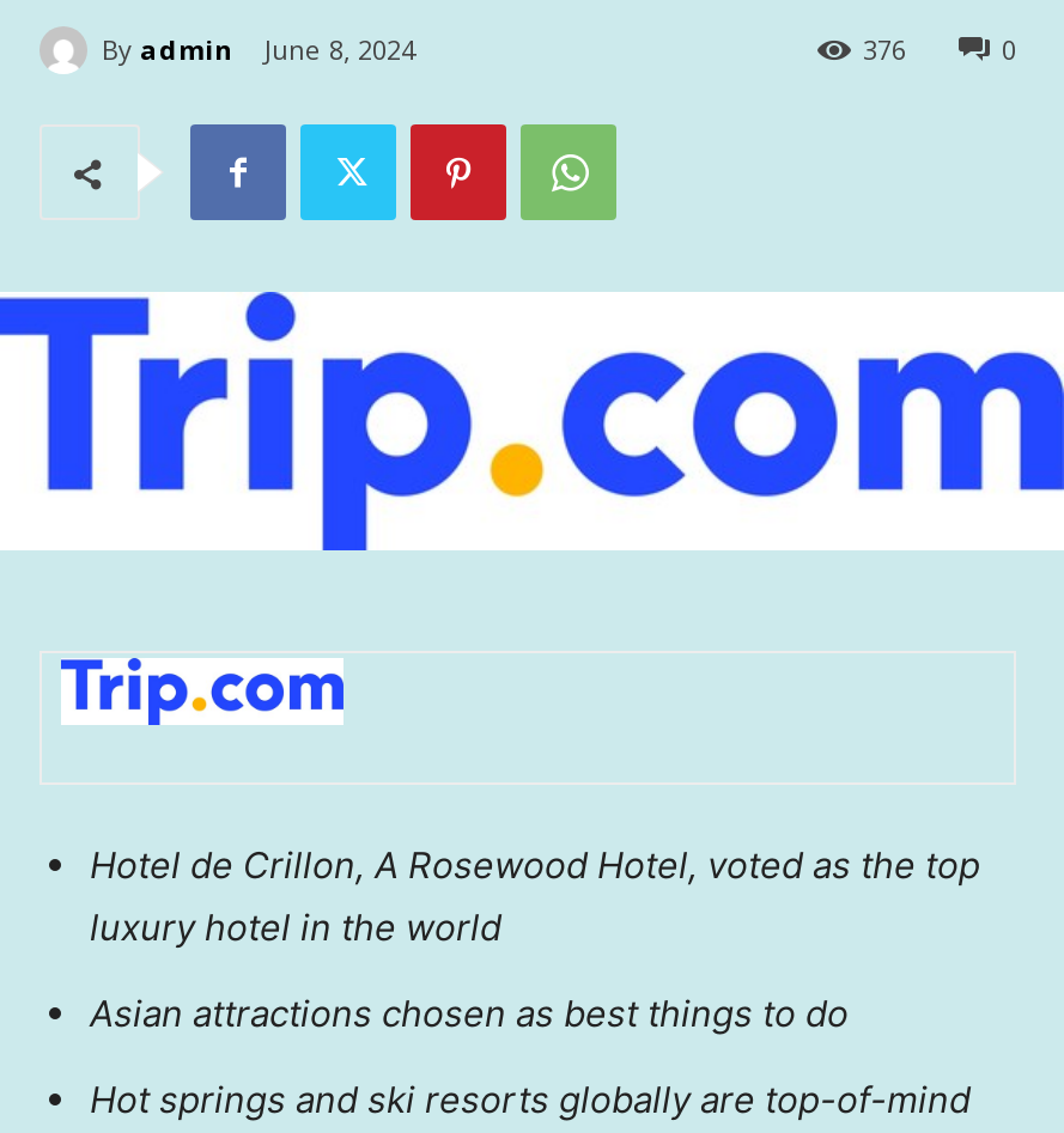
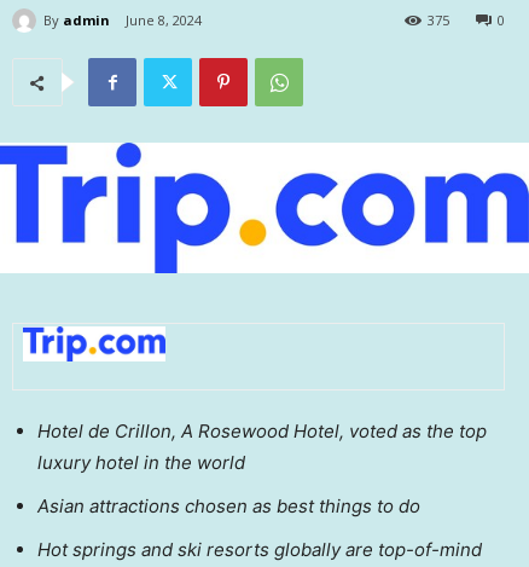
- 376
+ 375
